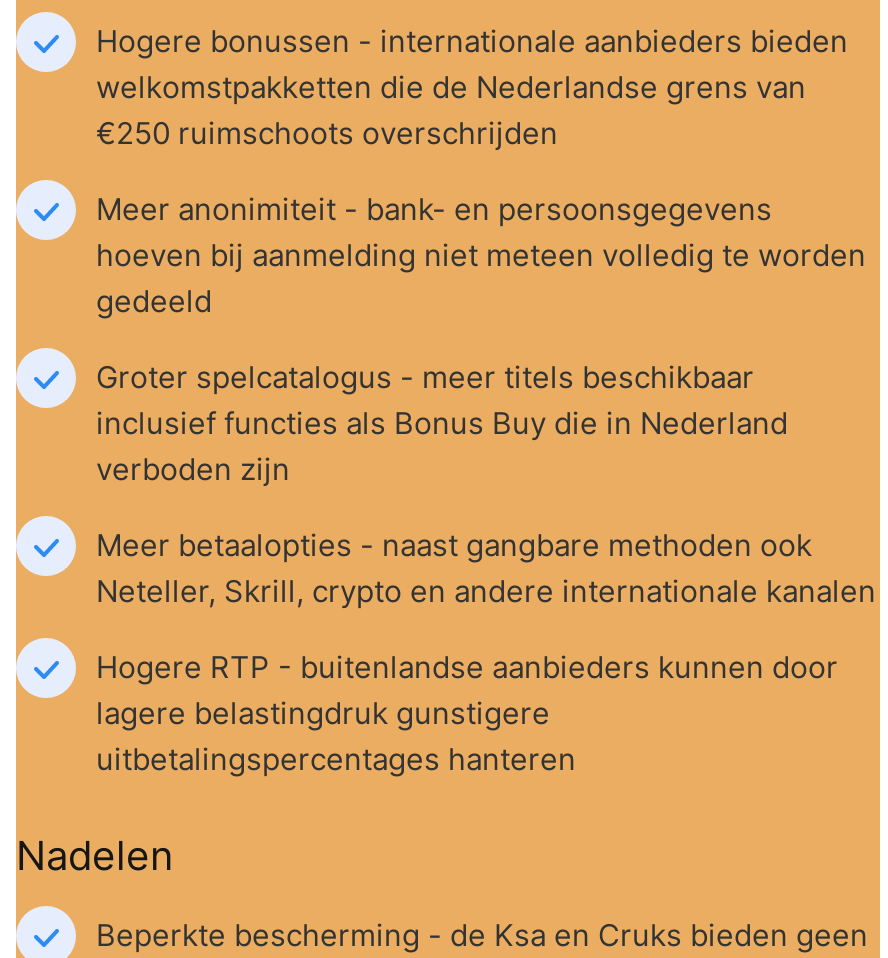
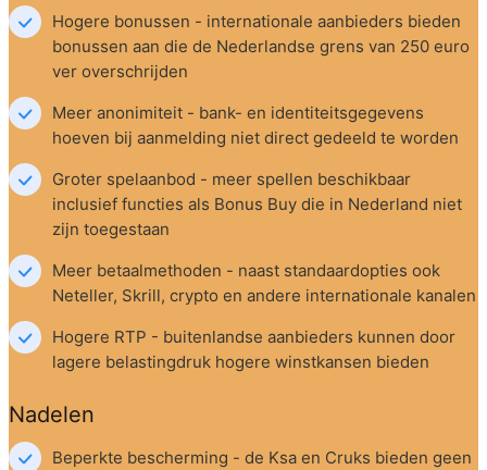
- welkomstpakketten die de Nederlandse grens van
- €250 ruimschoots overschrijden
+ bonussen aan die de Nederlandse grens van 250 euro
+ ver overschrijden

- Meer anonimiteit - bank- en persoonsgegevens
- hoeven bij aanmelding niet meteen volledig te worden
- gedeeld
+ Meer anonimiteit - bank- en identiteitsgegevens
+ hoeven bij aanmelding niet direct gedeeld te worden

- Groter spelcatalogus - meer titels beschikbaar
- inclusief functies als Bonus Buy die in Nederland
- verboden zijn
+ Groter spelaanbod - meer spellen beschikbaar
+ inclusief functies als Bonus Buy die in Nederland niet
+ zijn toegestaan

- Meer betaalopties - naast gangbare methoden ook
+ Meer betaalmethoden - naast standaardopties ook

- lagere belastingdruk gunstigere
- uitbetalingspercentages hanteren
+ lagere belastingdruk hogere winstkansen bieden
